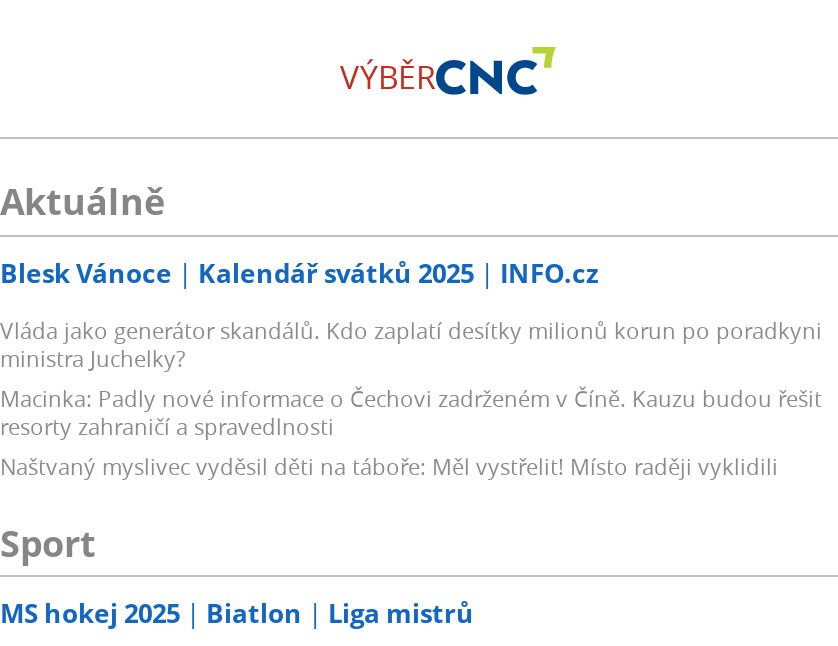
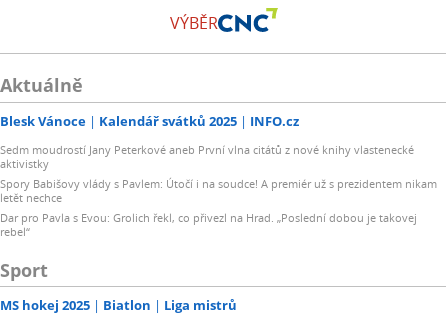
- Vláda jako generátor skandálů. Kdo zaplatí desítky milionů korun po poradkyni
- ministra Juchelky?
- Macinka: Padly nové informace o Čechovi zadrženém v Číně. Kauzu budou řešit
- resorty zahraničí a spravedlnosti
- Naštvaný myslivec vyděsil děti na táboře: Měl vystřelit! Místo raději vyklidili
+ Sedm moudrostí Jany Peterkové aneb První vlna citátů z nové knihy vlastenecké
+ aktivistky
+ Spory Babišovy vlády s Pavlem: Útočí i na soudce! A premiér už s prezidentem nikam
+ letět nechce
+ Dar pro Pavla s Evou: Grolich řekl, co přivezl na Hrad. „Poslední dobou je takovej
+ rebel“
